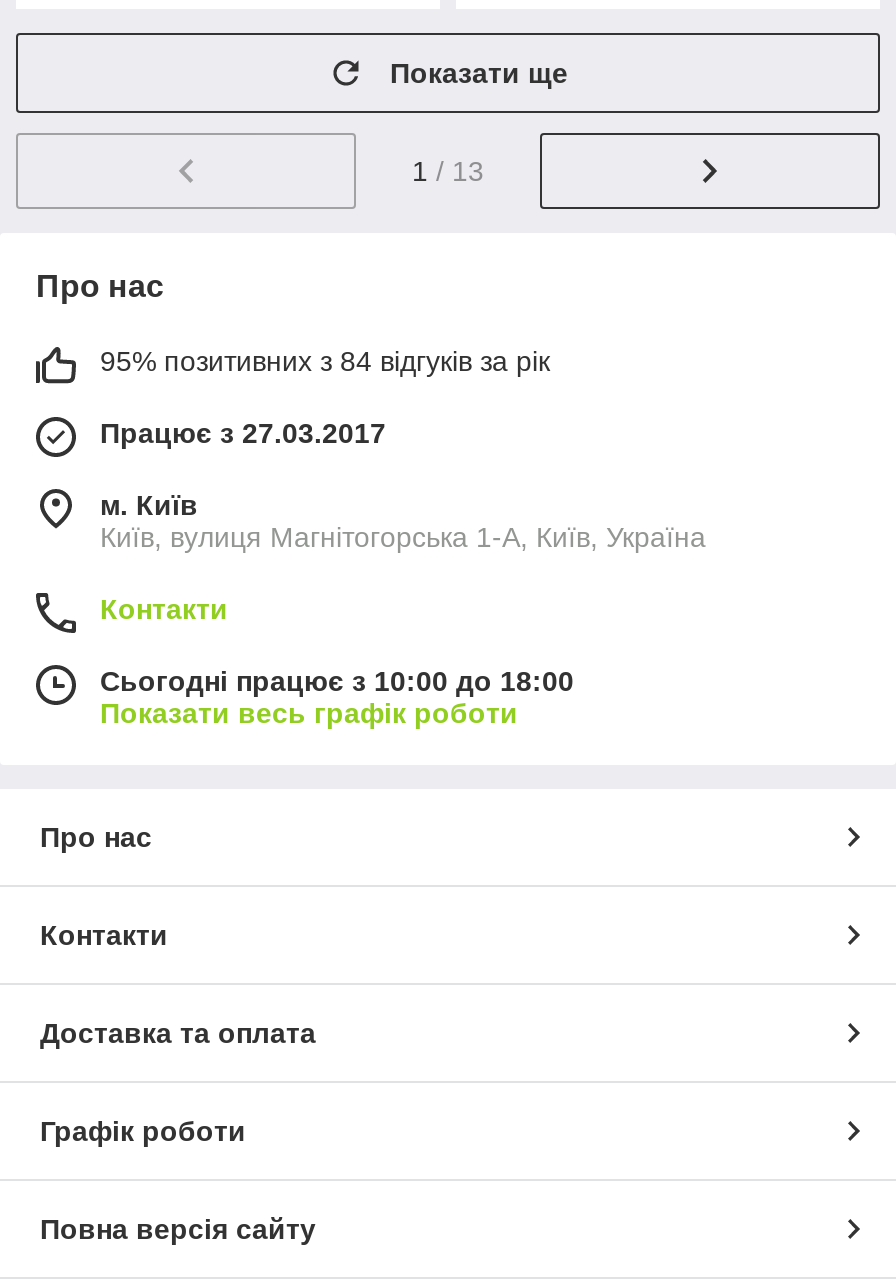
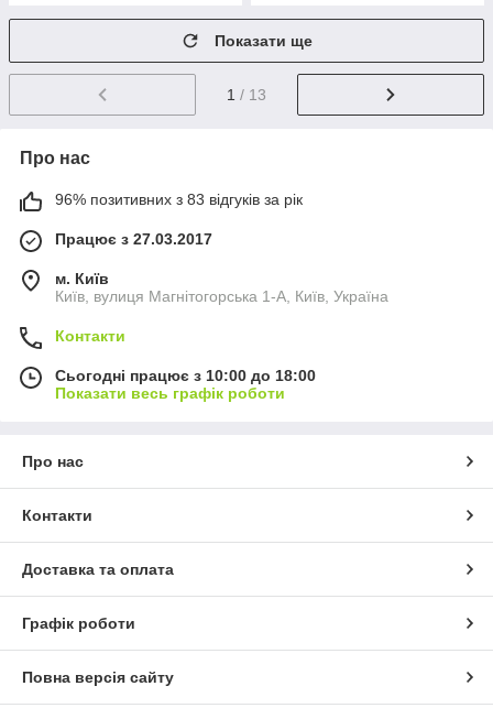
- 95% позитивних з 84 відгуків за рік
+ 96% позитивних з 83 відгуків за рік
